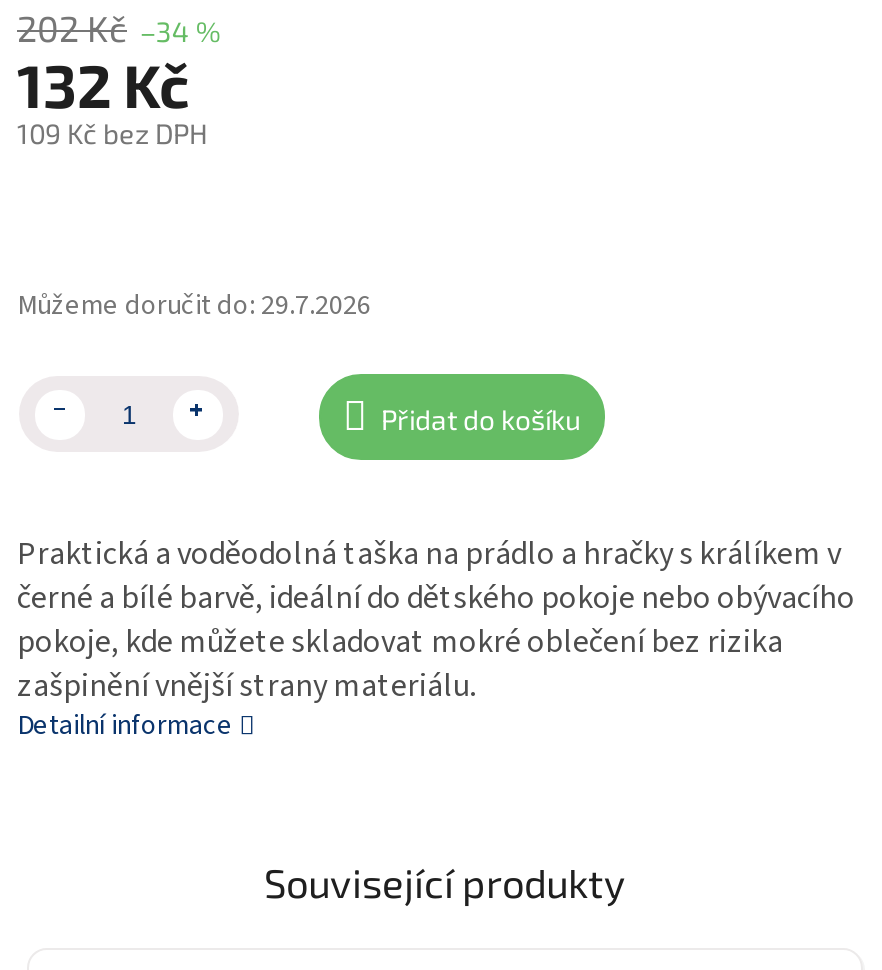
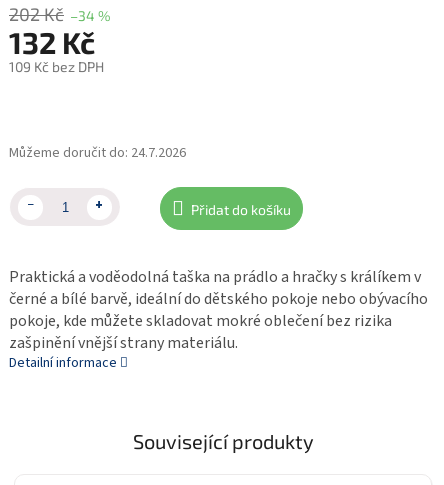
- Můžeme doručit do: 29.7.2026
+ Můžeme doručit do: 24.7.2026
